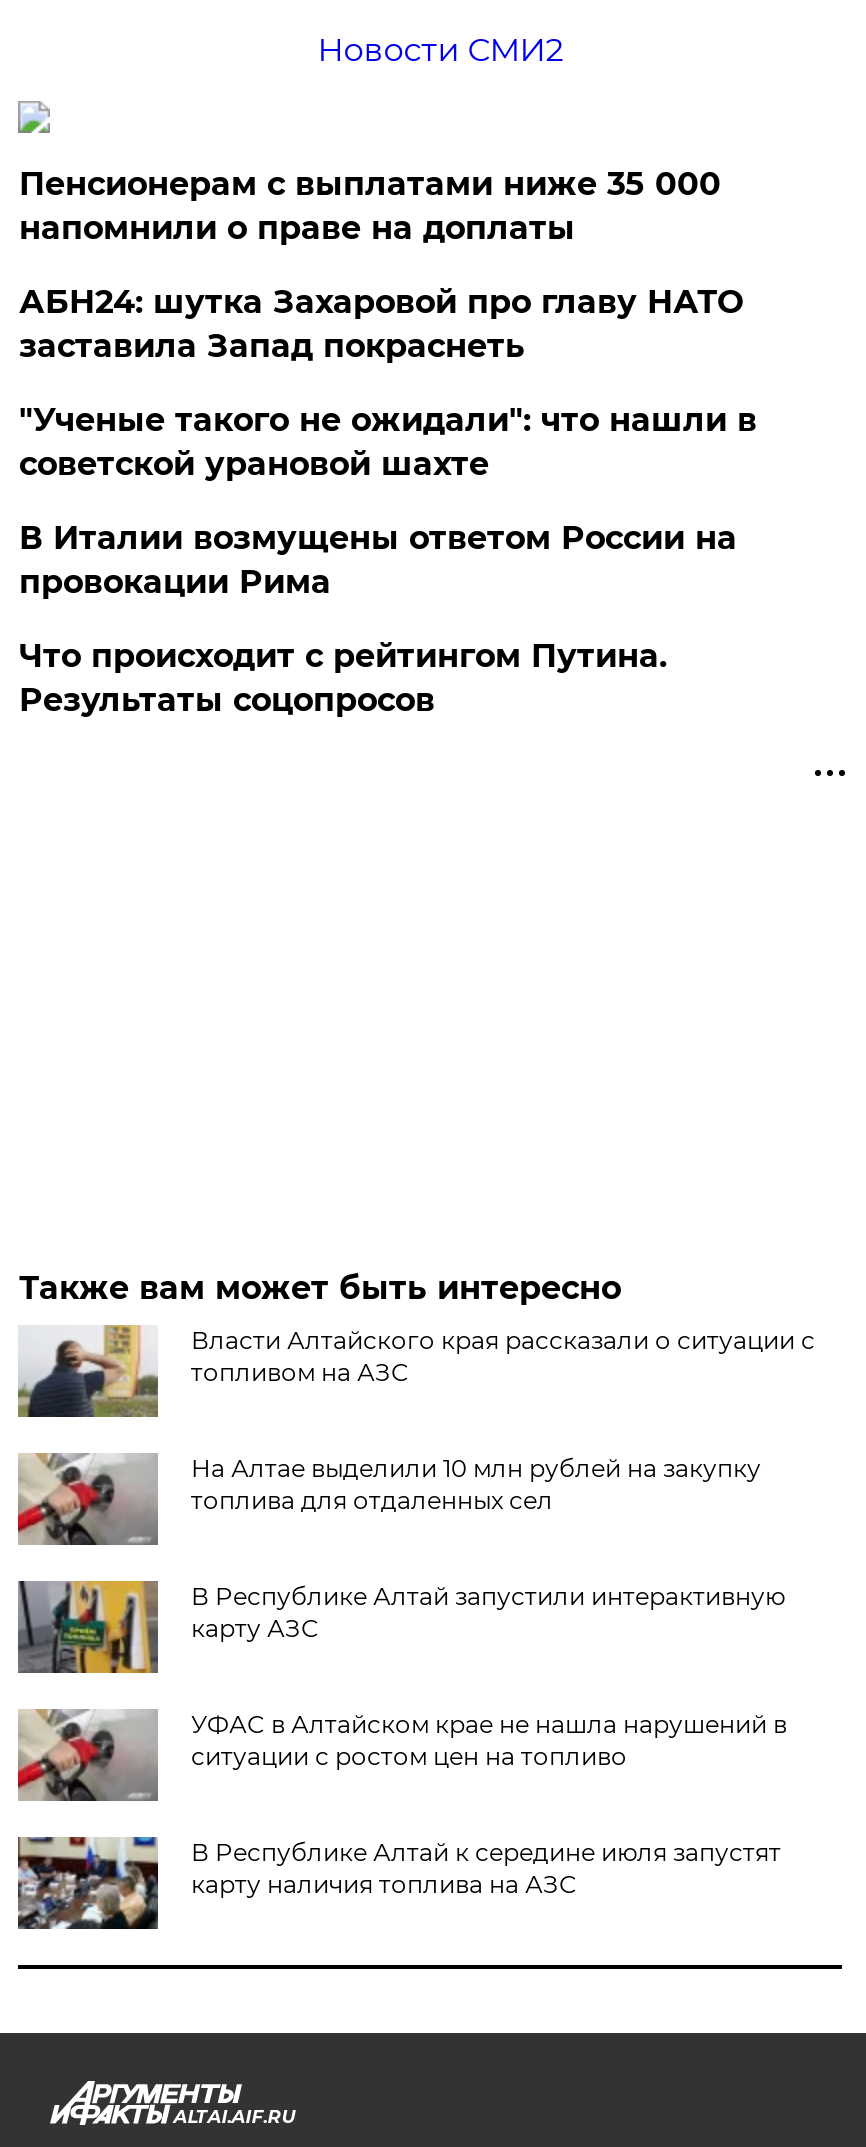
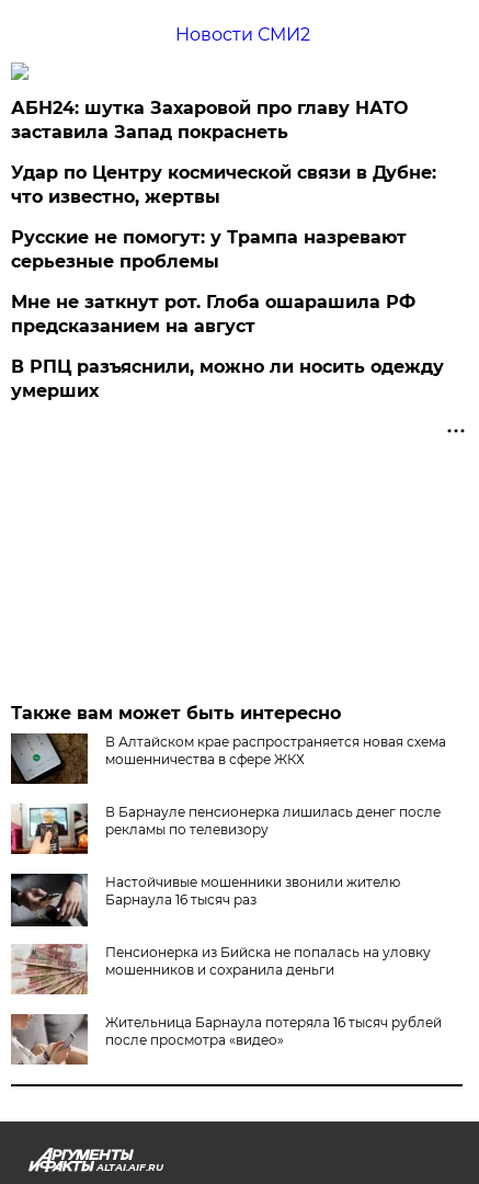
- Пенсионерам с выплатами ниже 35 000
- напомнили о праве на доплаты

moved up: АБН24: шутка Захаровой про главу НАТО | заставила Запад покраснеть

- "Ученые такого не ожидали": что нашли в
- советской урановой шахте
- В Италии возмущены ответом России на
- провокации Рима
- Что происходит с рейтингом Путина.
- Результаты соцопросов
+ Удар по Центру космической связи в Дубне:
+ что известно, жертвы
+ Русские не помогут: у Трампа назревают
+ серьезные проблемы
+ Мне не заткнут рот. Глоба ошарашила РФ
+ предсказанием на август
+ В РПЦ разъяснили, можно ли носить одежду
+ умерших

- [image]
- Власти Алтайского края рассказали о ситуации с
- топливом на АЗС
+ [image]
+ В Алтайском крае распространяется новая схема
+ мошенничества в сфере ЖКХ

- [image]
- На Алтае выделили 10 млн рублей на закупку
- топлива для отдаленных сел
+ [image]
+ В Барнауле пенсионерка лишилась денег после
+ рекламы по телевизору

- [image]
- В Республике Алтай запустили интерактивную
- карту АЗС
+ [image]
+ Настойчивые мошенники звонили жителю
+ Барнаула 16 тысяч раз

- [image]
- УФАС в Алтайском крае не нашла нарушений в
- ситуации с ростом цен на топливо
+ [image]
+ Пенсионерка из Бийска не попалась на уловку
+ мошенников и сохранила деньги

- [image]
- В Республике Алтай к середине июля запустят
- карту наличия топлива на АЗС
+ [image]
+ Жительница Барнаула потеряла 16 тысяч рублей
+ после просмотра «видео»
